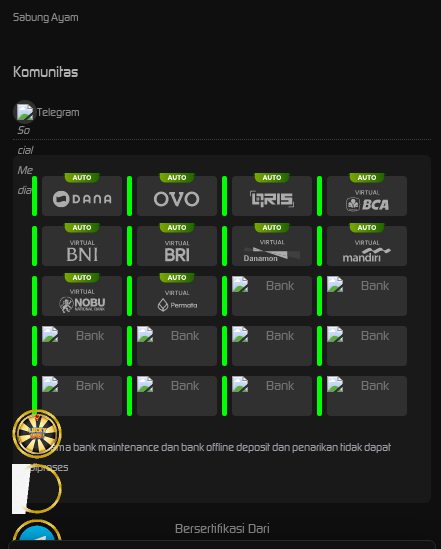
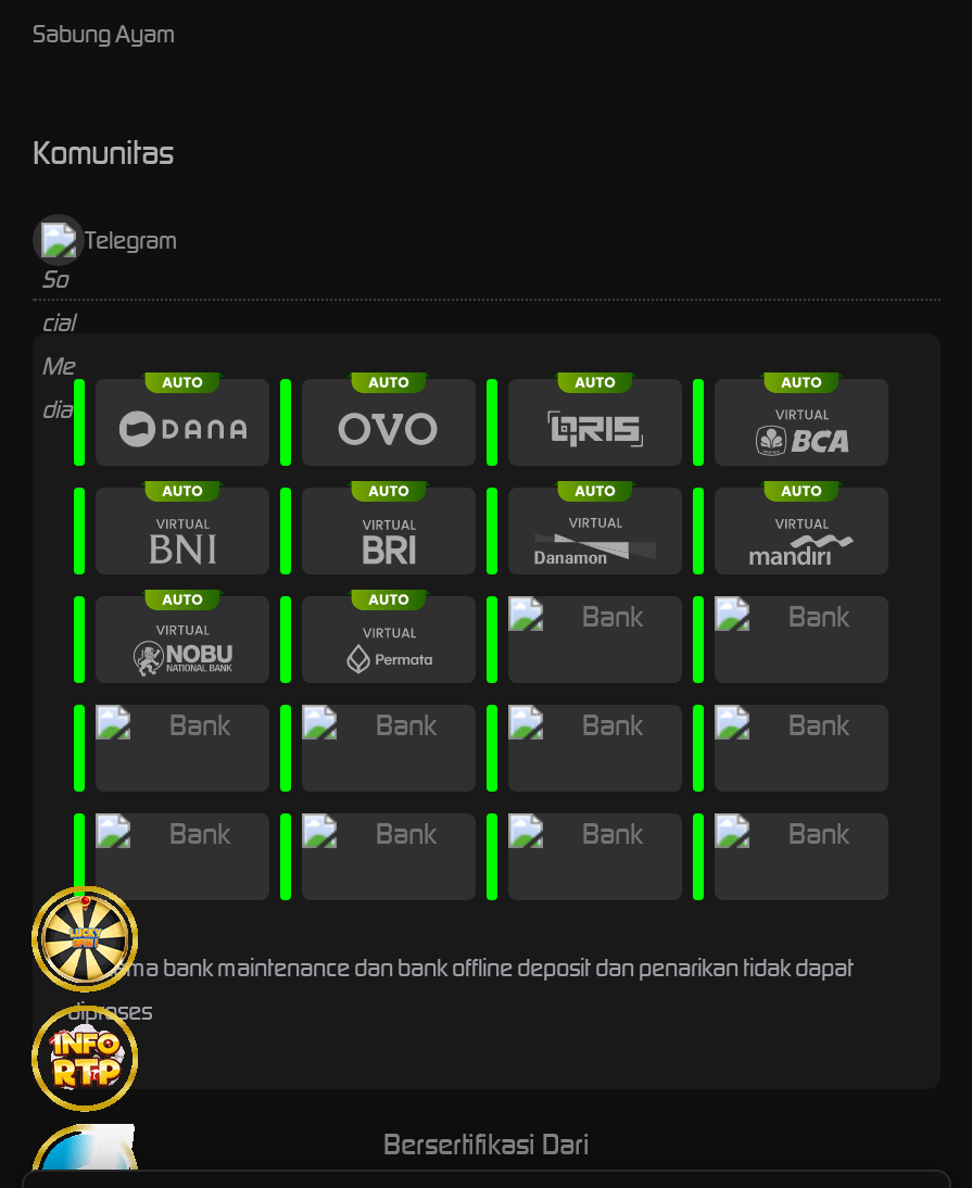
- [image]
+ [image]
